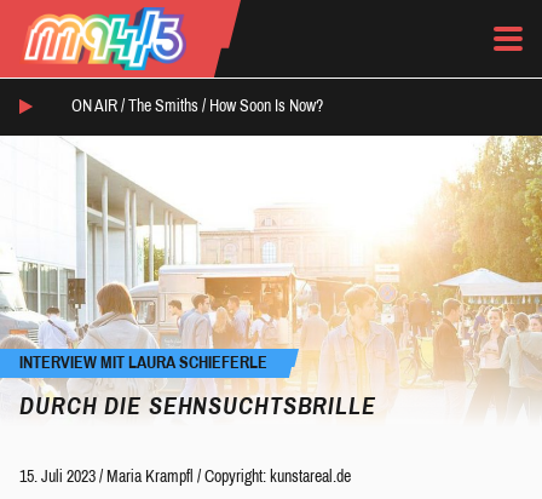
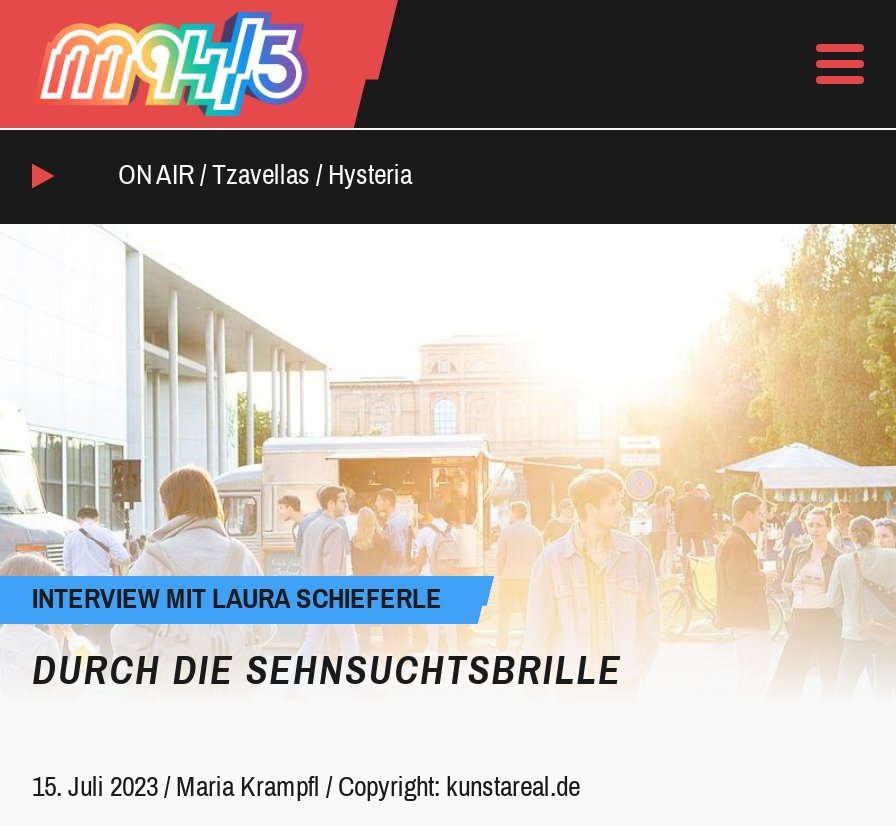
- ON AIR / The Smiths / How Soon Is Now?
+ ON AIR / Tzavellas / Hysteria
